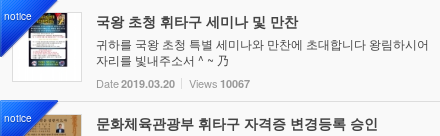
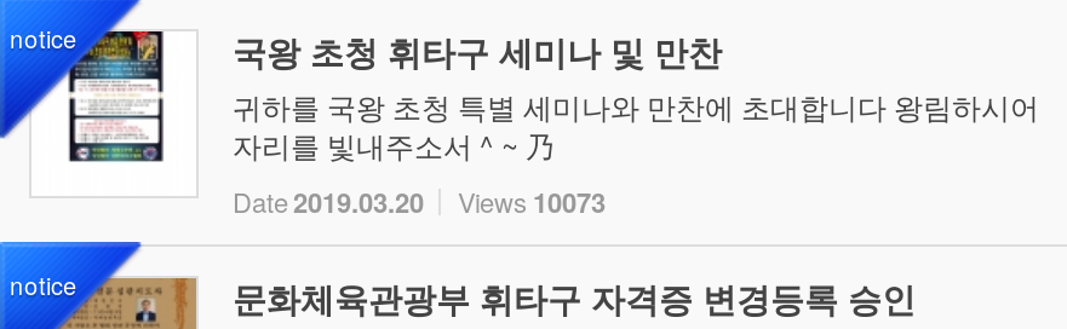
- Date 2019.03.20 Views 10067
+ Date 2019.03.20 Views 10073
